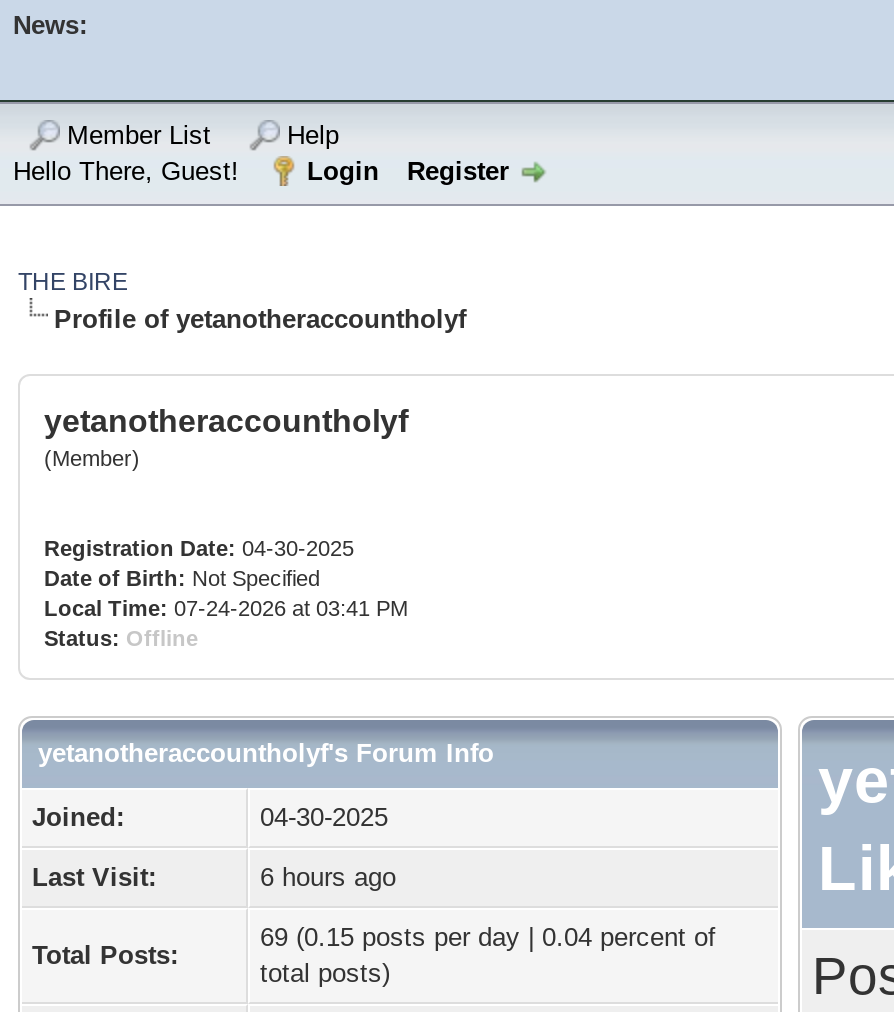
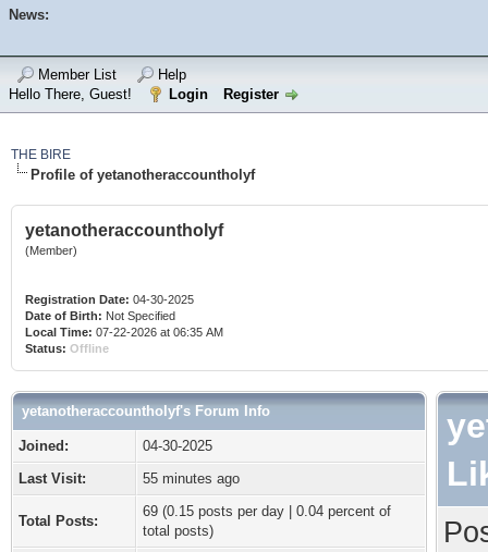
- Local Time: 07-24-2026 at 03:41 PM
+ Local Time: 07-22-2026 at 06:35 AM

- 6 hours ago
+ 55 minutes ago
